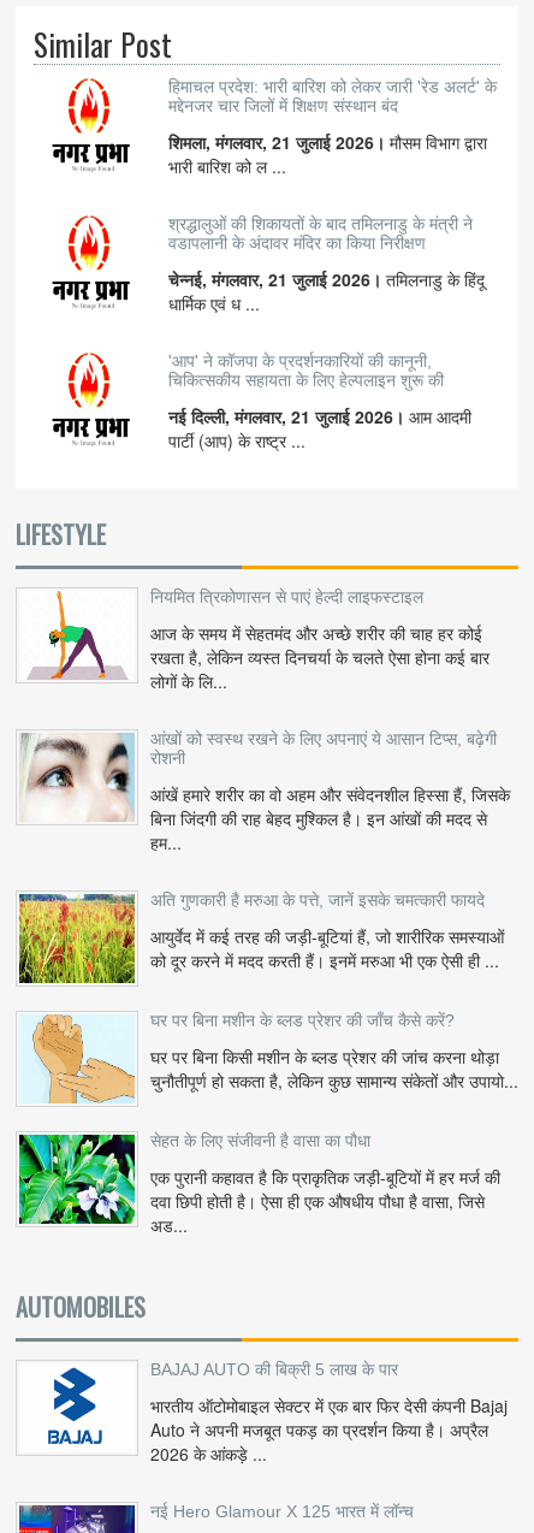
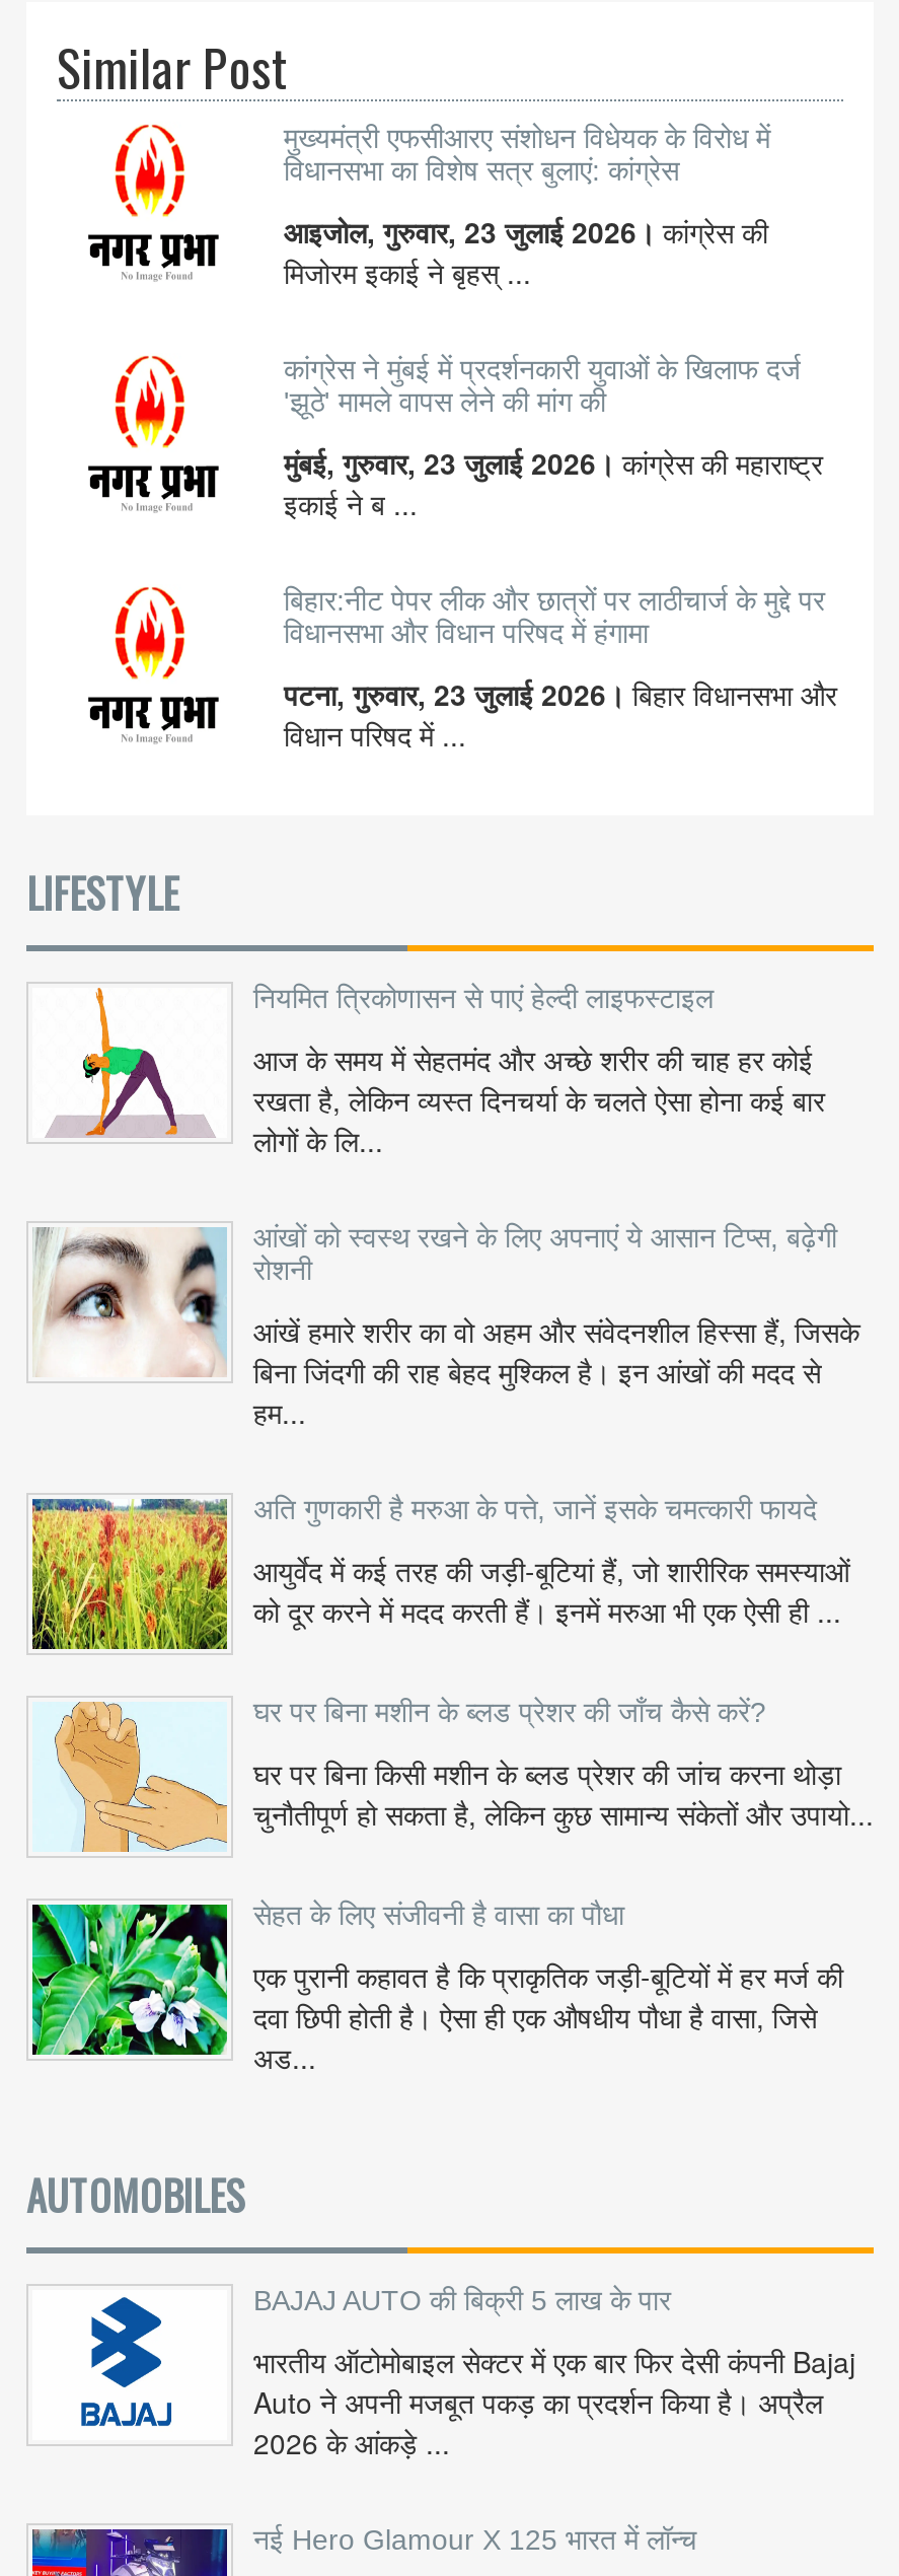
- हिमाचल प्रदेश: भारी बारिश को लेकर जारी 'रेड अलर्ट' के
- मद्देनजर चार जिलों में शिक्षण संस्थान बंद
+ मुख्यमंत्री एफसीआरए संशोधन विधेयक के विरोध में
+ विधानसभा का विशेष सत्र बुलाएं: कांग्रेस

- शिमला, मंगलवार, 21 जुलाई 2026। मौसम विभाग द्वारा
- भारी बारिश को ल ...
+ आइजोल, गुरुवार, 23 जुलाई 2026। कांग्रेस की
+ मिजोरम इकाई ने बृहस् ...

- श्रद्धालुओं की शिकायतों के बाद तमिलनाडु के मंत्री ने
- वडापलानी के अंदावर मंदिर का किया निरीक्षण
+ कांग्रेस ने मुंबई में प्रदर्शनकारी युवाओं के खिलाफ दर्ज
+ 'झूठे' मामले वापस लेने की मांग की

- चेन्नई, मंगलवार, 21 जुलाई 2026। तमिलनाडु के हिंदू
- धार्मिक एवं ध ...
+ मुंबई, गुरुवार, 23 जुलाई 2026। कांग्रेस की महाराष्ट्र
+ इकाई ने ब ...

- 'आप' ने कॉजपा के प्रदर्शनकारियों की कानूनी,
- चिकित्सकीय सहायता के लिए हेल्पलाइन शुरू की
+ बिहार:नीट पेपर लीक और छात्रों पर लाठीचार्ज के मुद्दे पर
+ विधानसभा और विधान परिषद में हंगामा

- नई दिल्ली, मंगलवार, 21 जुलाई 2026। आम आदमी
- पार्टी (आप) के राष्ट्र ...
+ पटना, गुरुवार, 23 जुलाई 2026। बिहार विधानसभा और
+ विधान परिषद में ...
